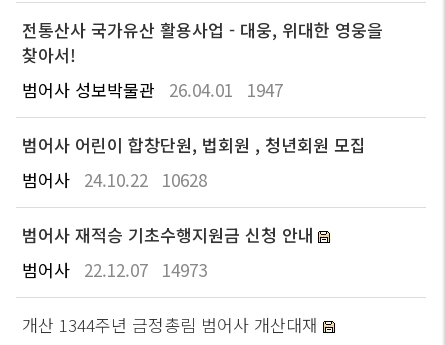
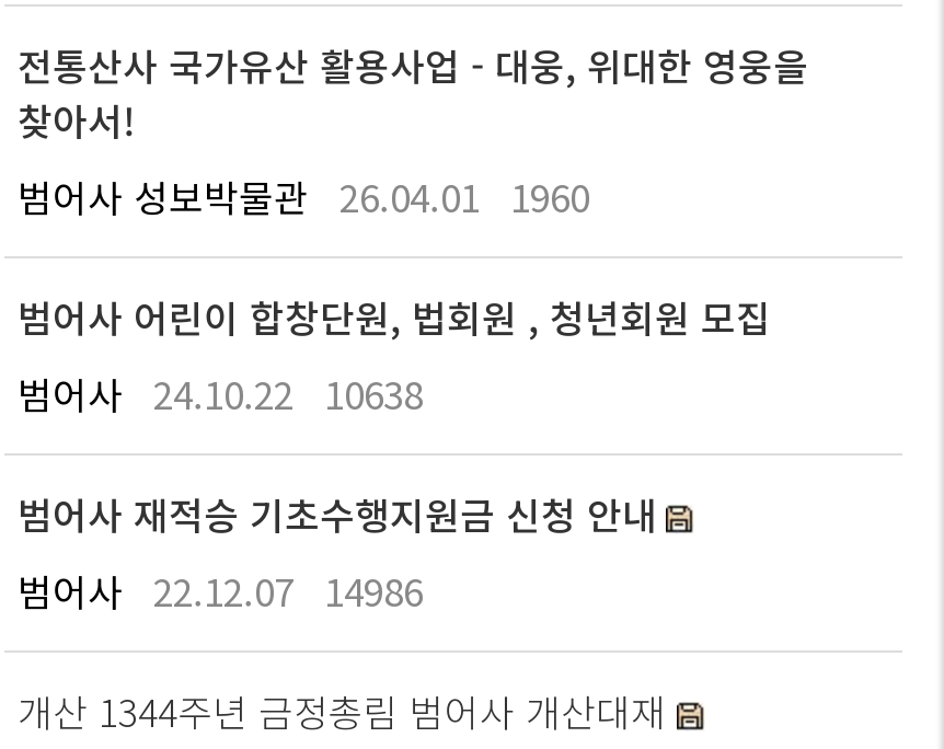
- 범어사 성보박물관 26.04.01 1947
+ 범어사 성보박물관 26.04.01 1960

- 범어사 24.10.22 10628
+ 범어사 24.10.22 10638

- 범어사 22.12.07 14973
+ 범어사 22.12.07 14986
